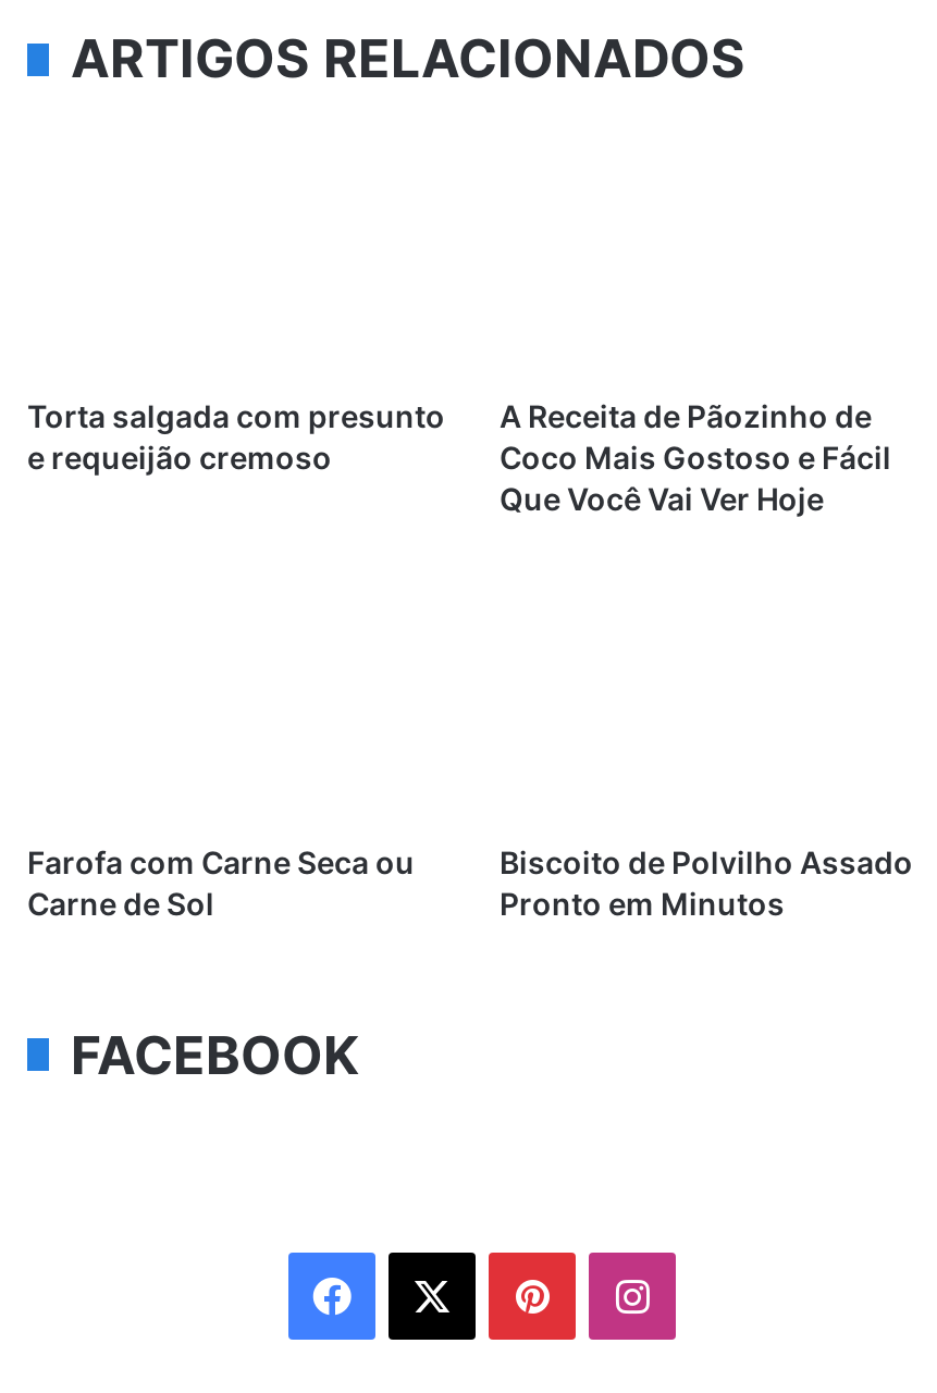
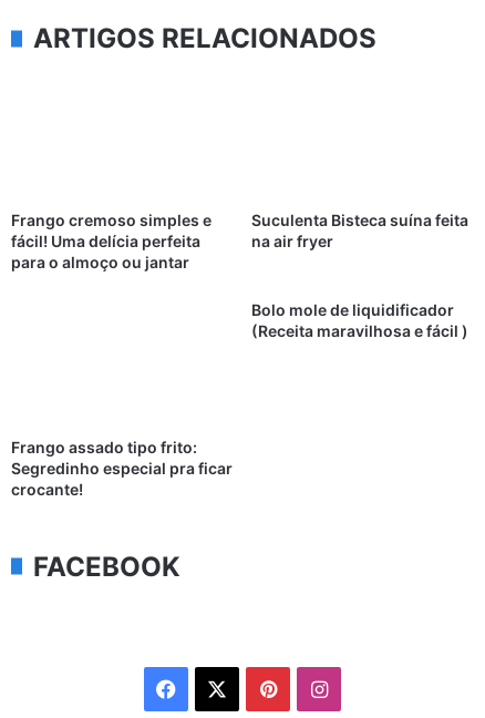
- Torta salgada com presunto
- e requeijão cremoso
+ Frango cremoso simples e
+ fácil! Uma delícia perfeita
+ para o almoço ou jantar

- A Receita de Pãozinho de
- Coco Mais Gostoso e Fácil
- Que Você Vai Ver Hoje
+ Suculenta Bisteca suína feita
+ na air fryer

- Farofa com Carne Seca ou
- Carne de Sol
+ Frango assado tipo frito:
+ Segredinho especial pra ficar
+ crocante!

- Biscoito de Polvilho Assado
- Pronto em Minutos
+ Bolo mole de liquidificador
+ (Receita maravilhosa e fácil )
